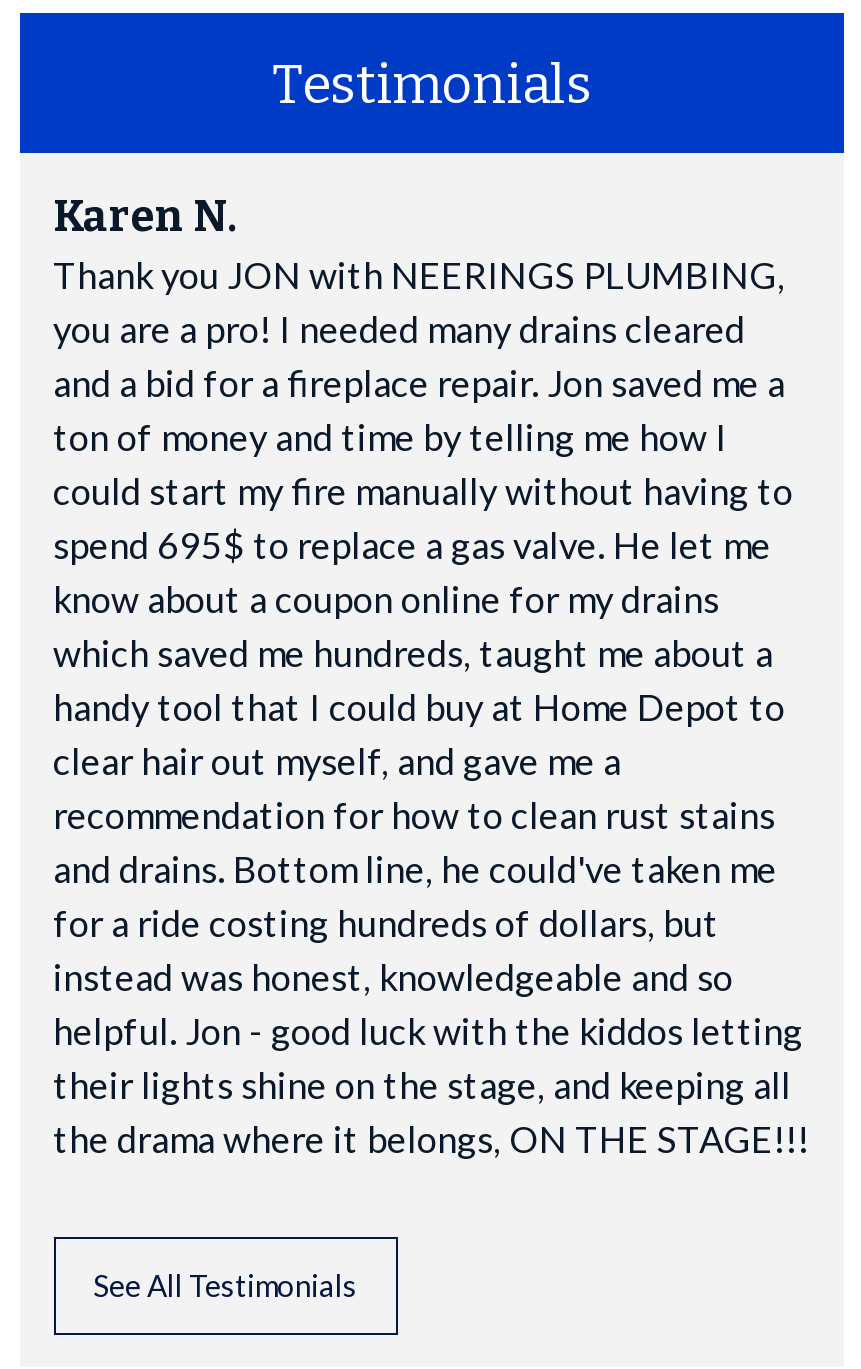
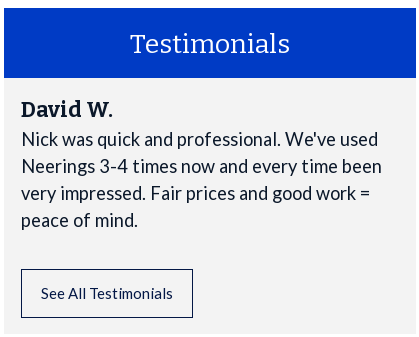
- Karen N.
- Thank you JON with NEERINGS PLUMBING,
- you are a pro! I needed many drains cleared
- and a bid for a fireplace repair. Jon saved me a
- ton of money and time by telling me how I
- could start my fire manually without having to
- spend 695$ to replace a gas valve. He let me
- know about a coupon online for my drains
- which saved me hundreds, taught me about a
- handy tool that I could buy at Home Depot to
- clear hair out myself, and gave me a
- recommendation for how to clean rust stains
- and drains. Bottom line, he could've taken me
- for a ride costing hundreds of dollars, but
- instead was honest, knowledgeable and so
- helpful. Jon - good luck with the kiddos letting
- their lights shine on the stage, and keeping all
- the drama where it belongs, ON THE STAGE!!!
+ David W.
+ Nick was quick and professional. We've used
+ Neerings 3-4 times now and every time been
+ very impressed. Fair prices and good work =
+ peace of mind.
